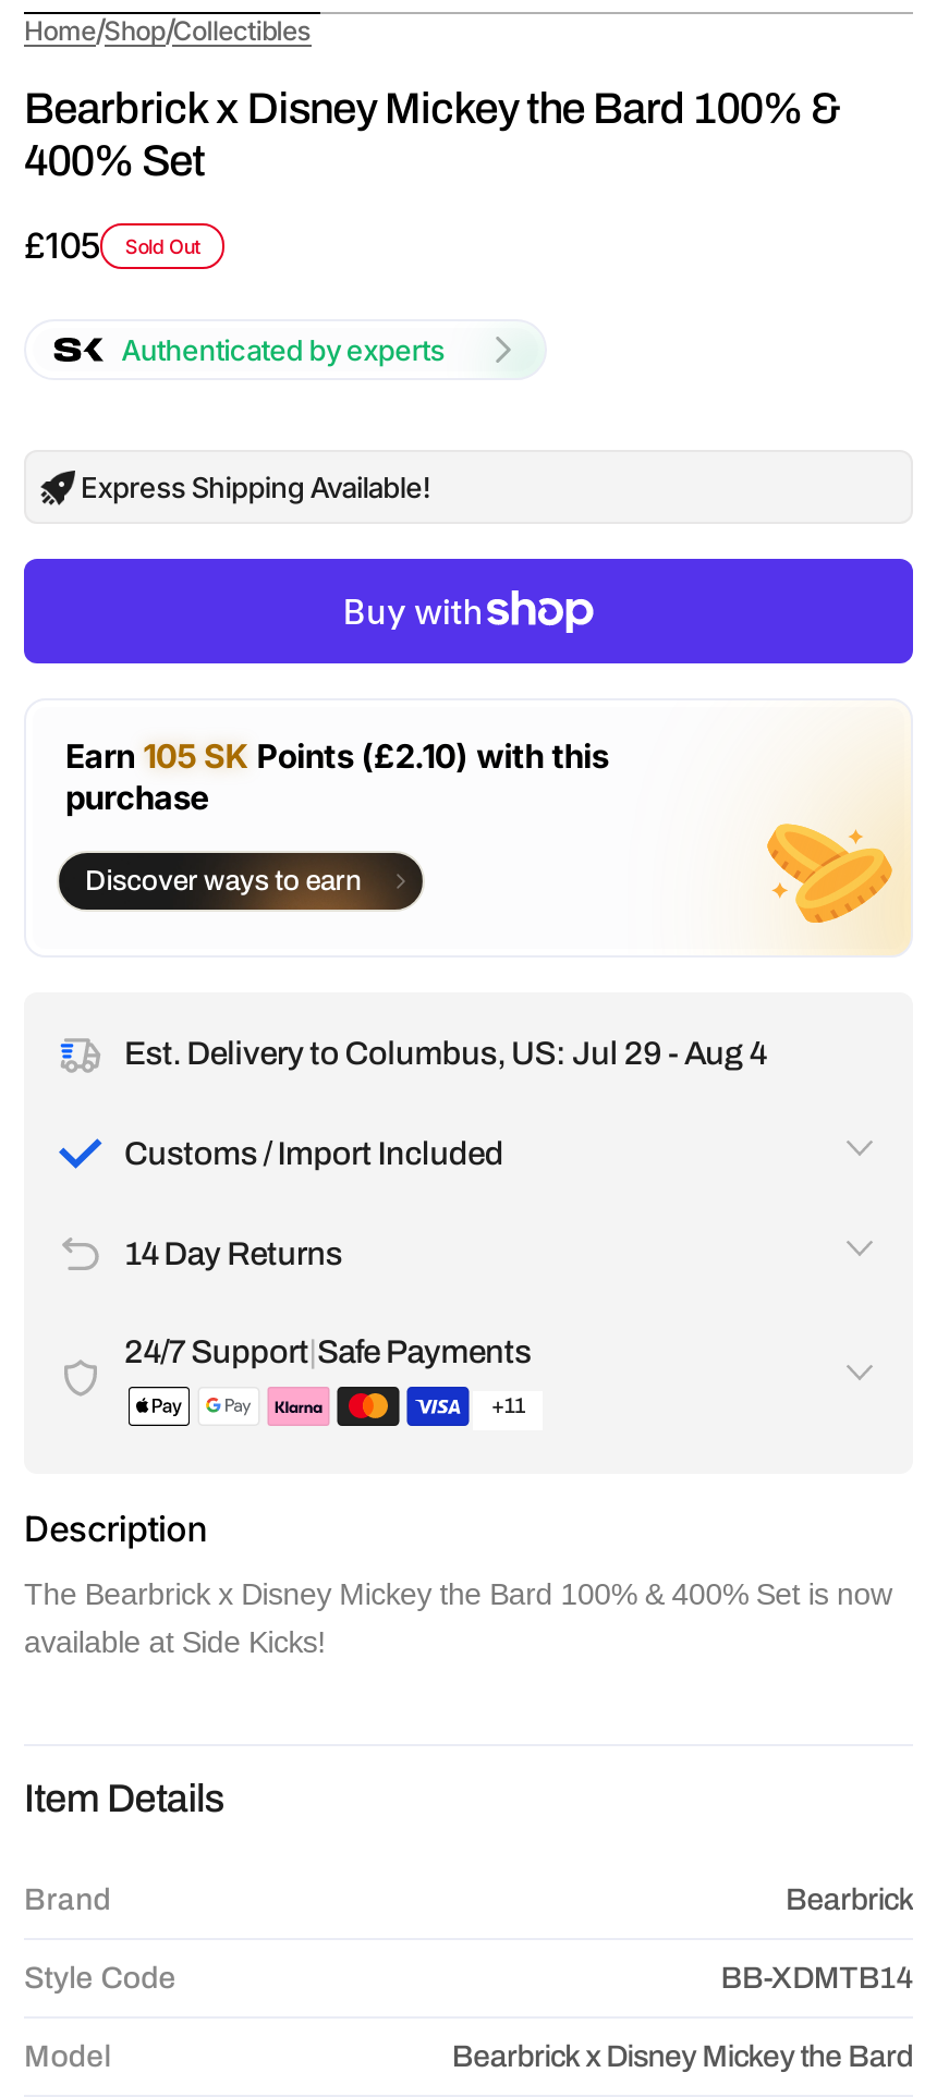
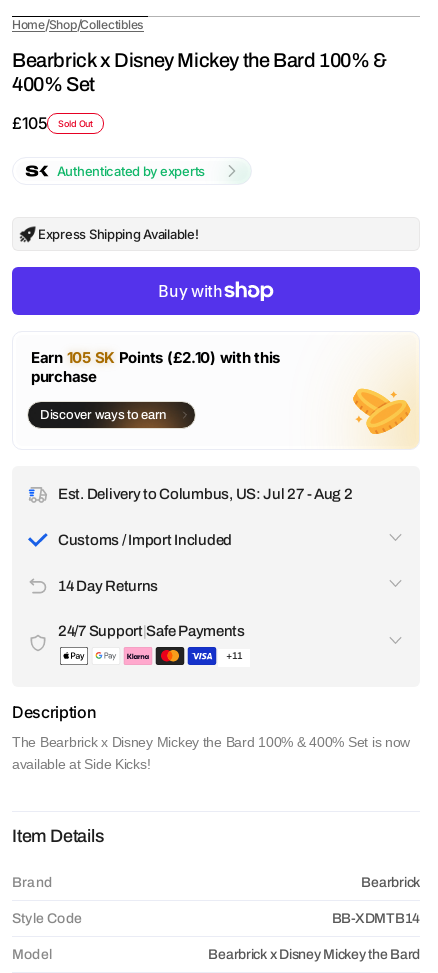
- Est. Delivery to Columbus, US: Jul 29 - Aug 4
+ Est. Delivery to Columbus, US: Jul 27 - Aug 2
